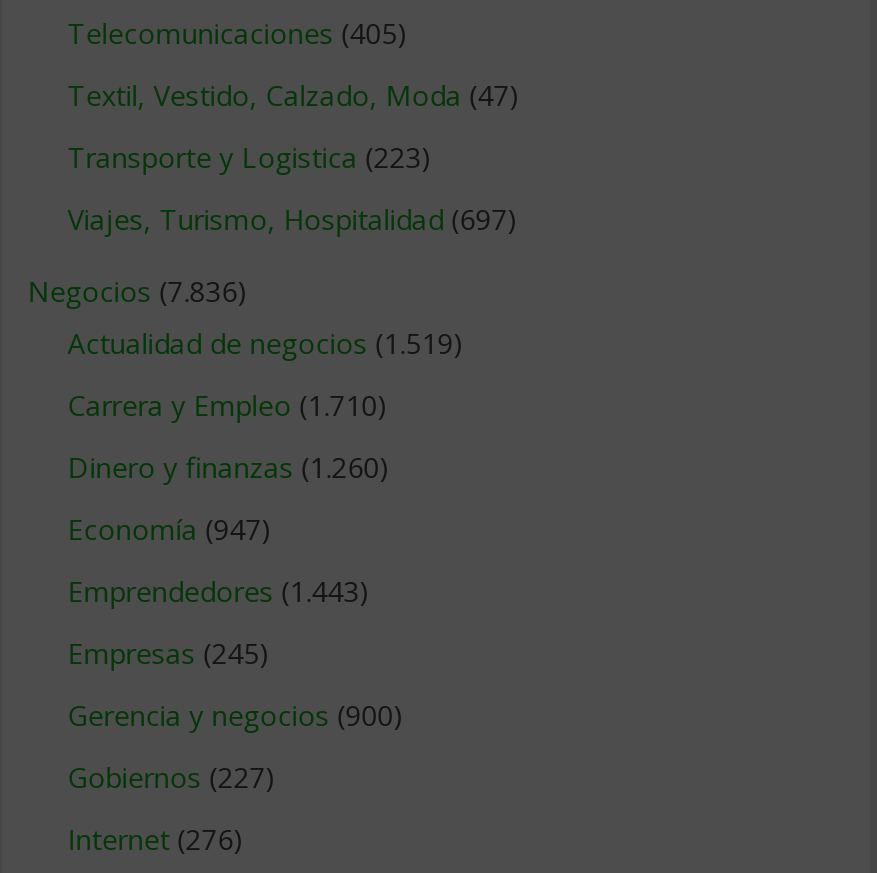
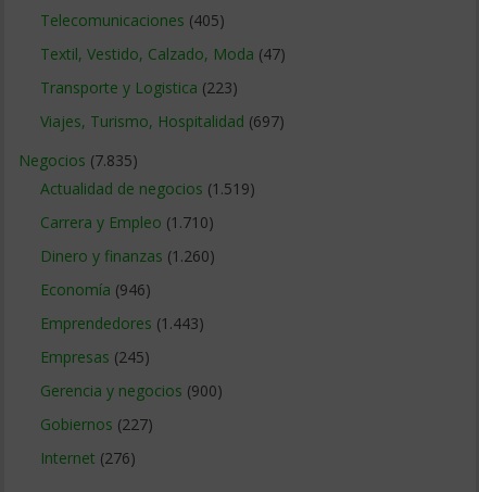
- Negocios (7.836)
+ Negocios (7.835)

- Economía (947)
+ Economía (946)
